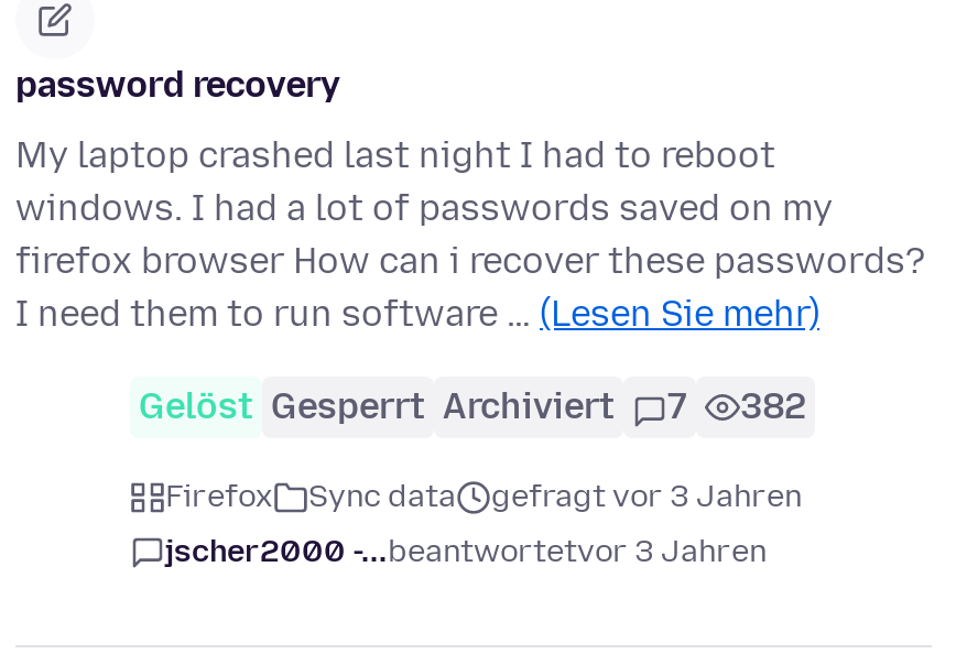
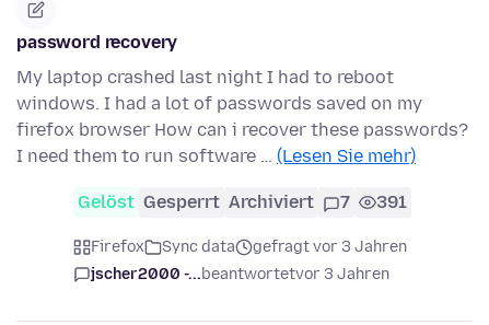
- Gelöst Gesperrt Archiviert 7 382
+ Gelöst Gesperrt Archiviert 7 391
